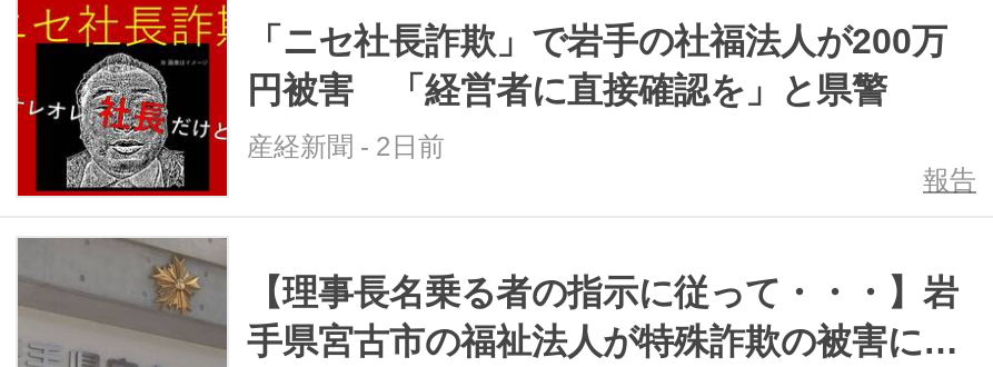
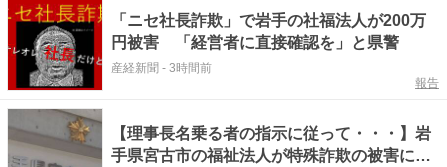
- 産経新聞- 2日前
+ 産経新聞- 3時間前
